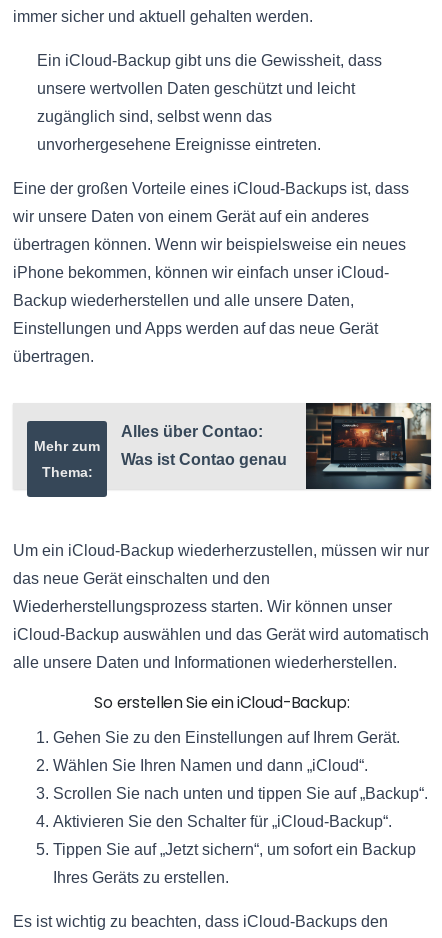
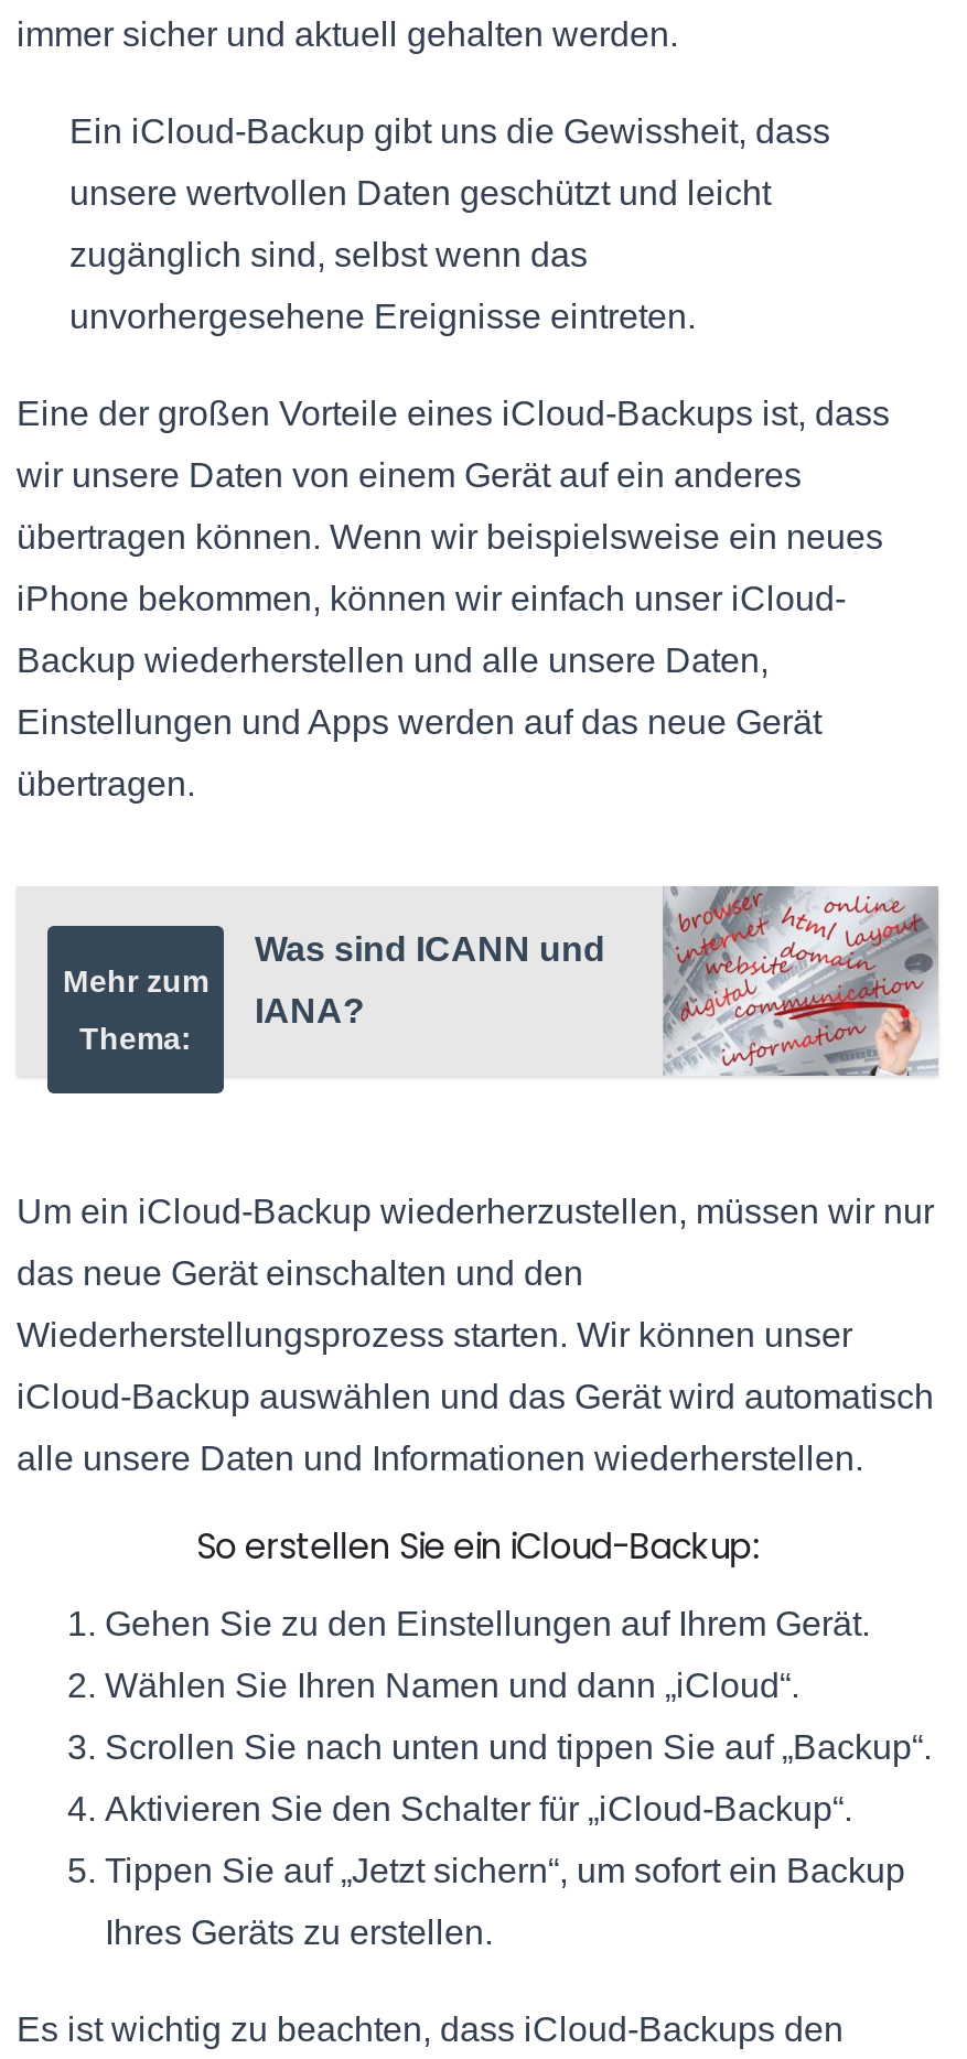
- [image]
+ [image]

- Alles über Contao:
+ Was sind ICANN und

- Was ist Contao genau
+ IANA?
